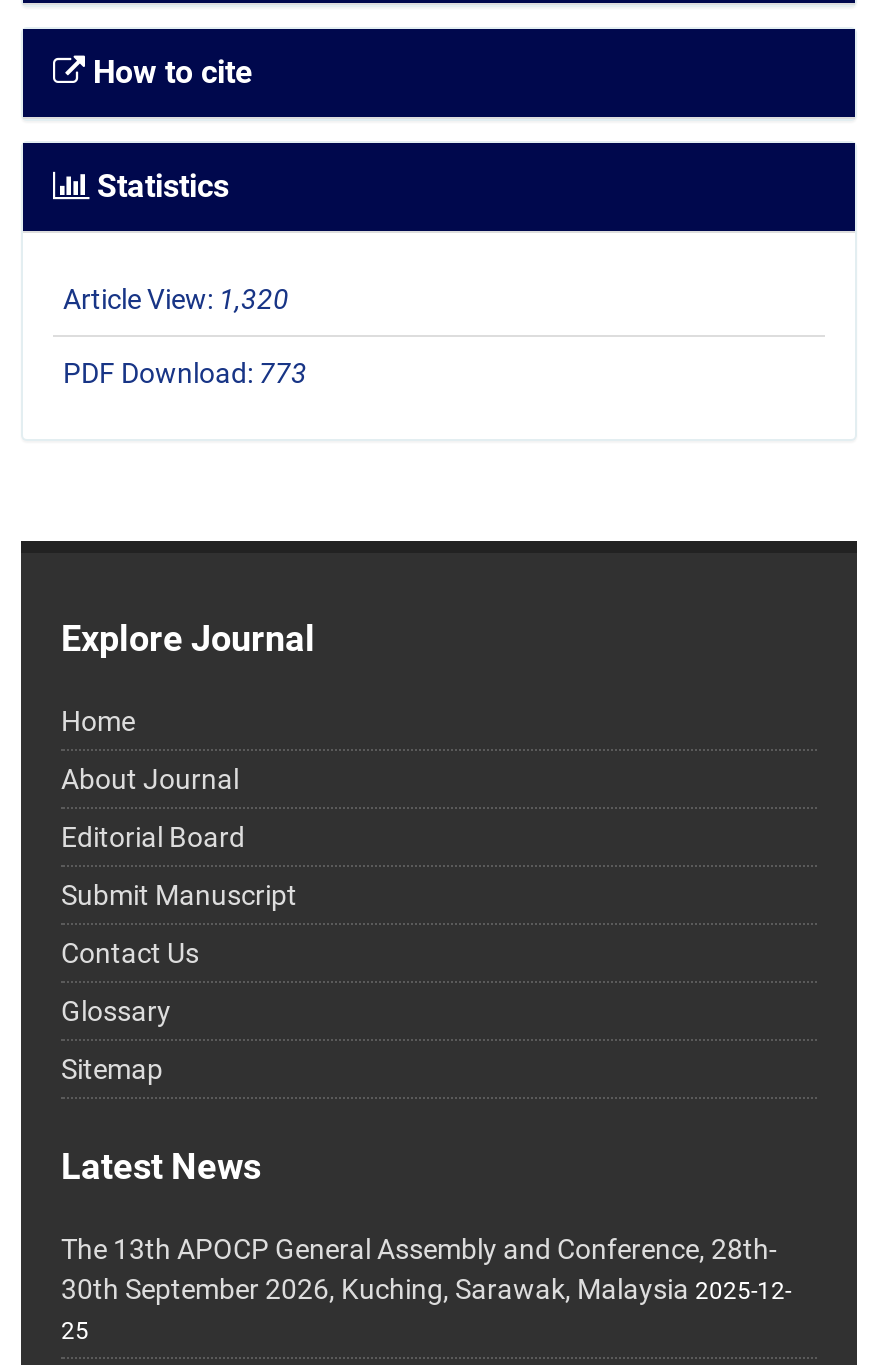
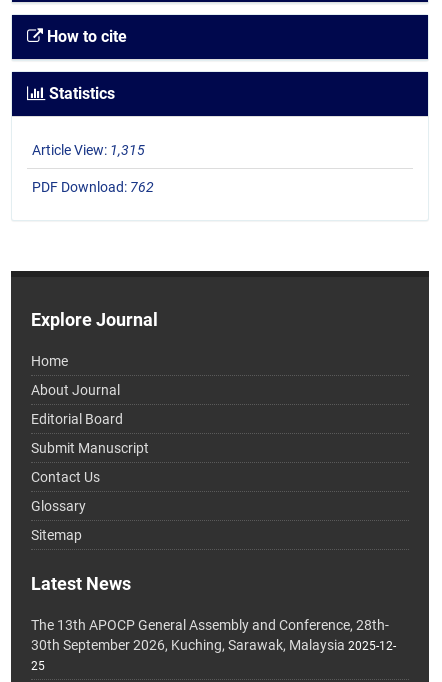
- Article View: 1,320
+ Article View: 1,315

- PDF Download: 773
+ PDF Download: 762
